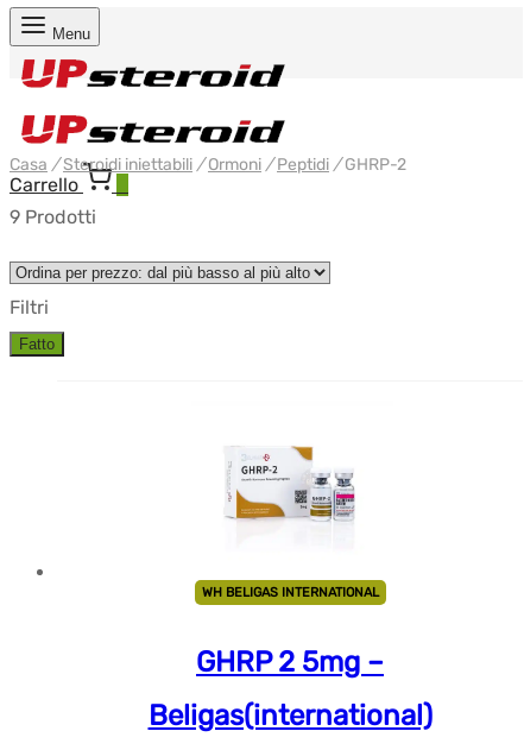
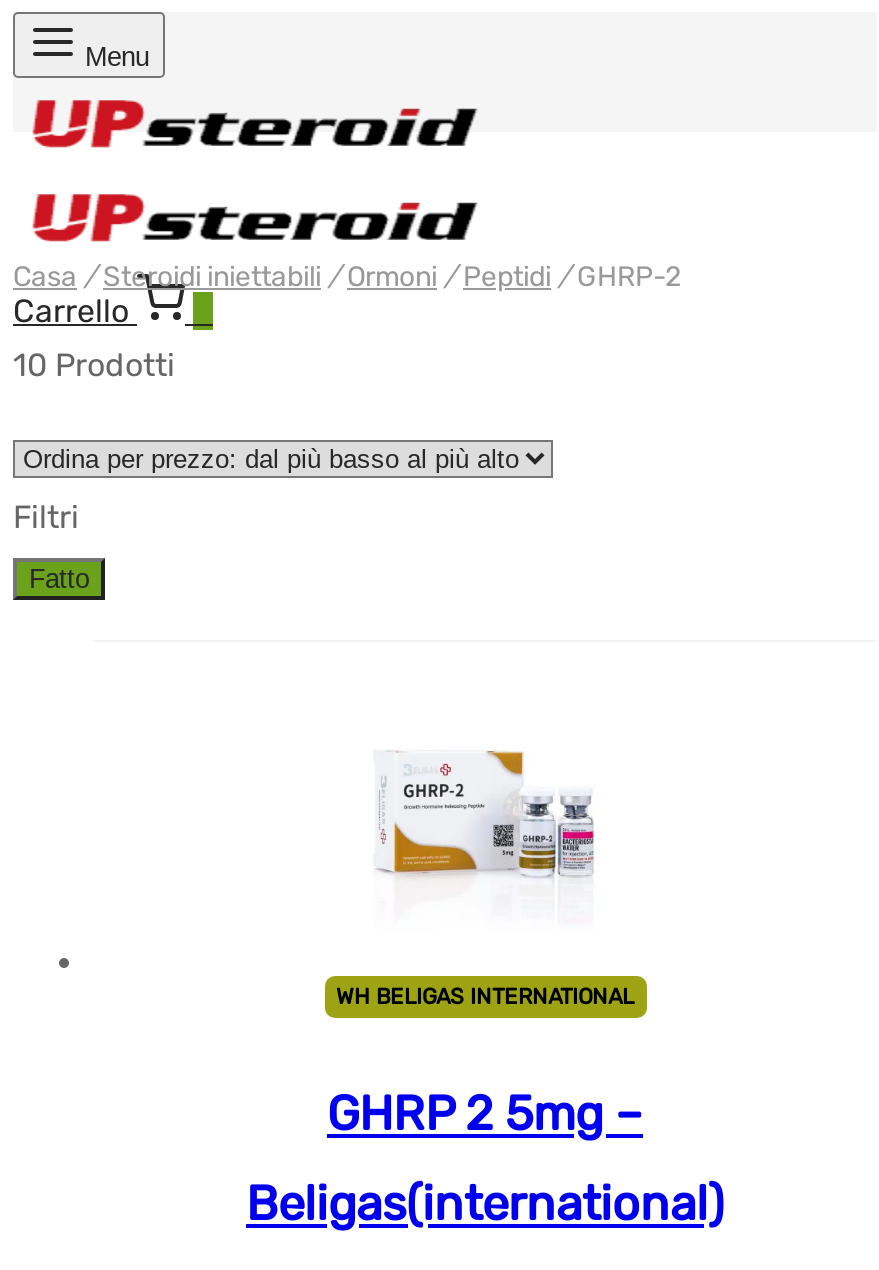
- 9 Prodotti
+ 10 Prodotti
